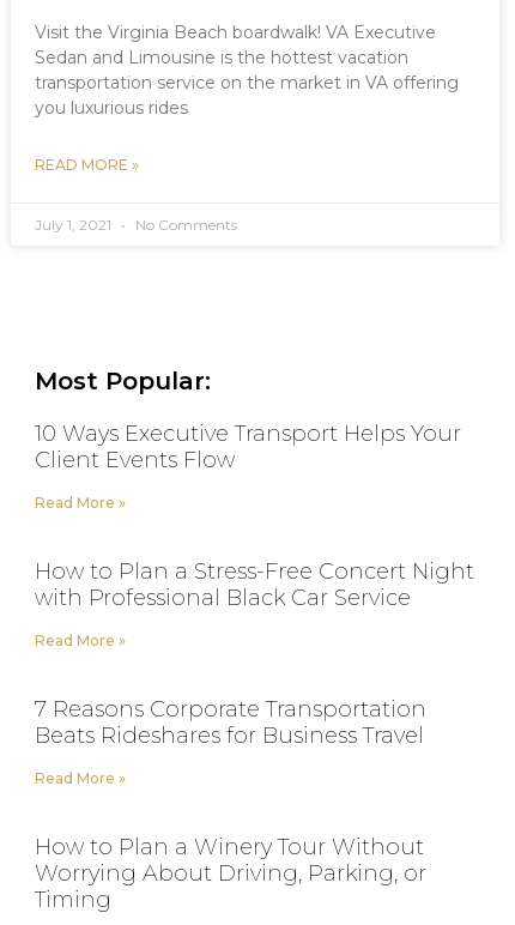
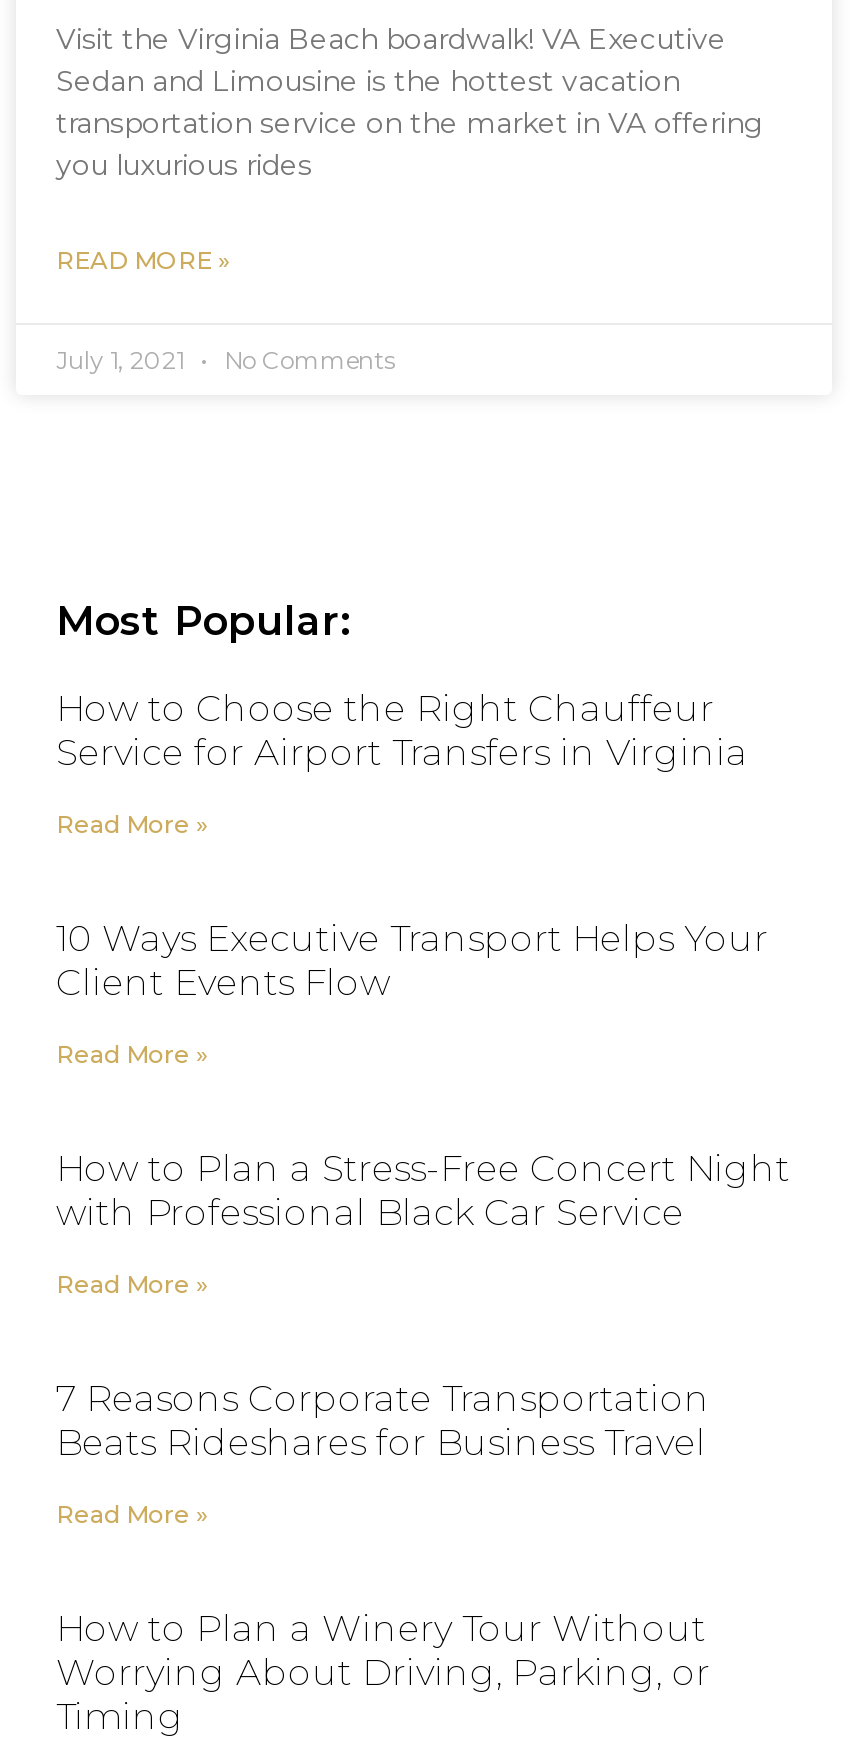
+ How to Choose the Right Chauffeur
+ Service for Airport Transfers in Virginia
+ Read More »
